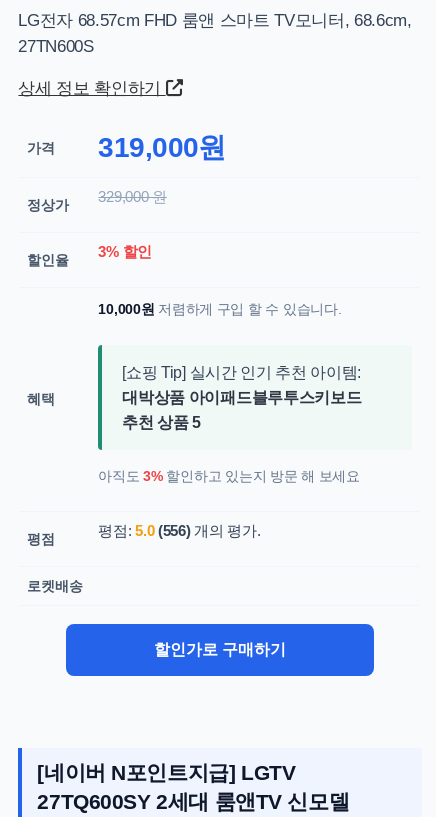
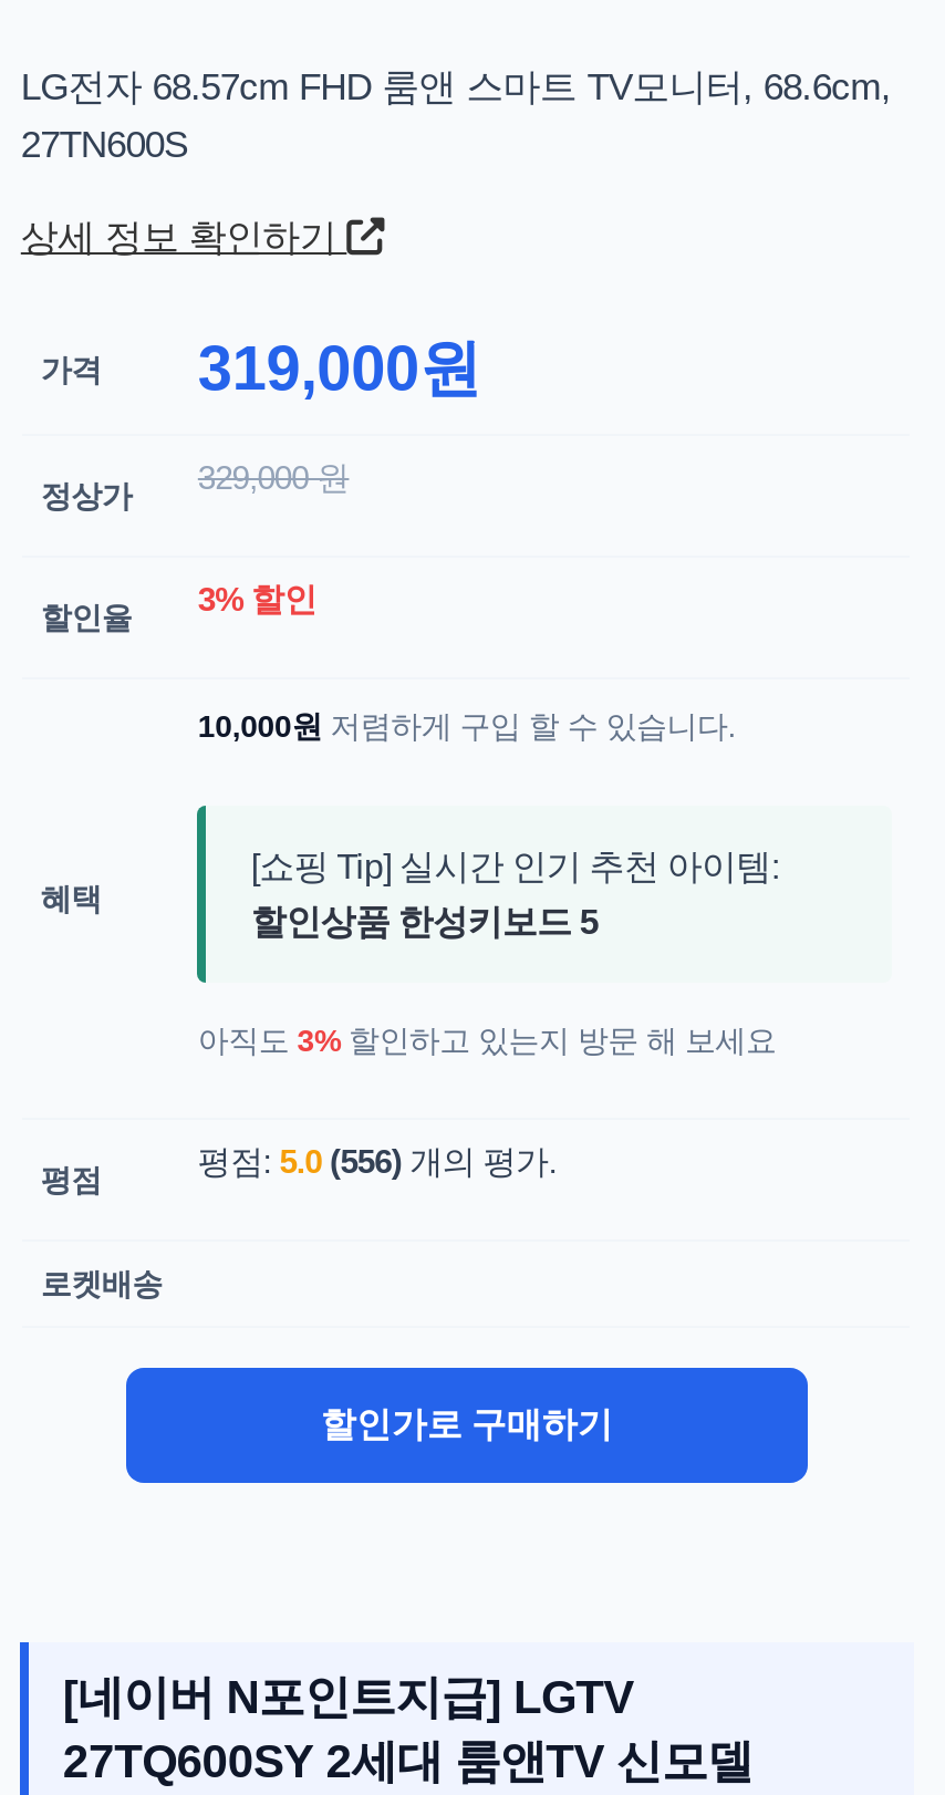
- 대박상품 아이패드블루투스키보드
- 추천 상품 5
+ 할인상품 한성키보드 5
